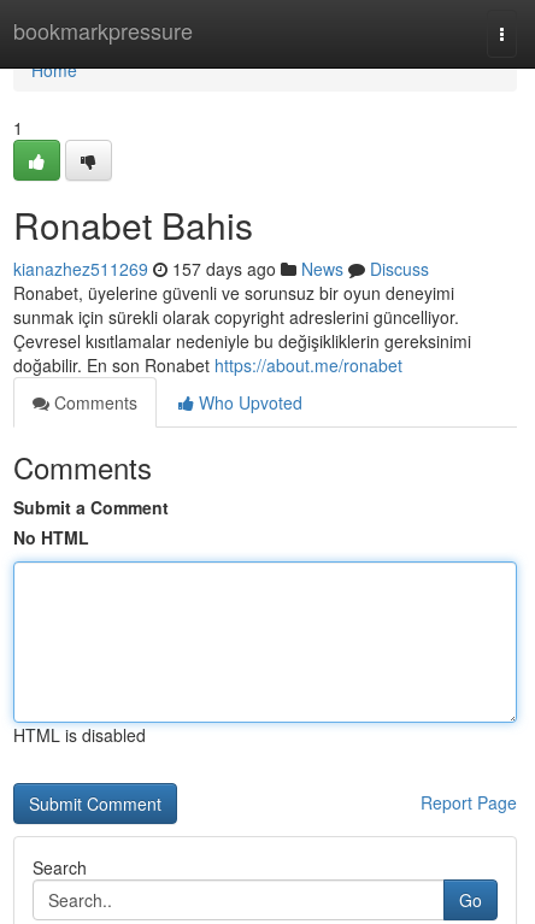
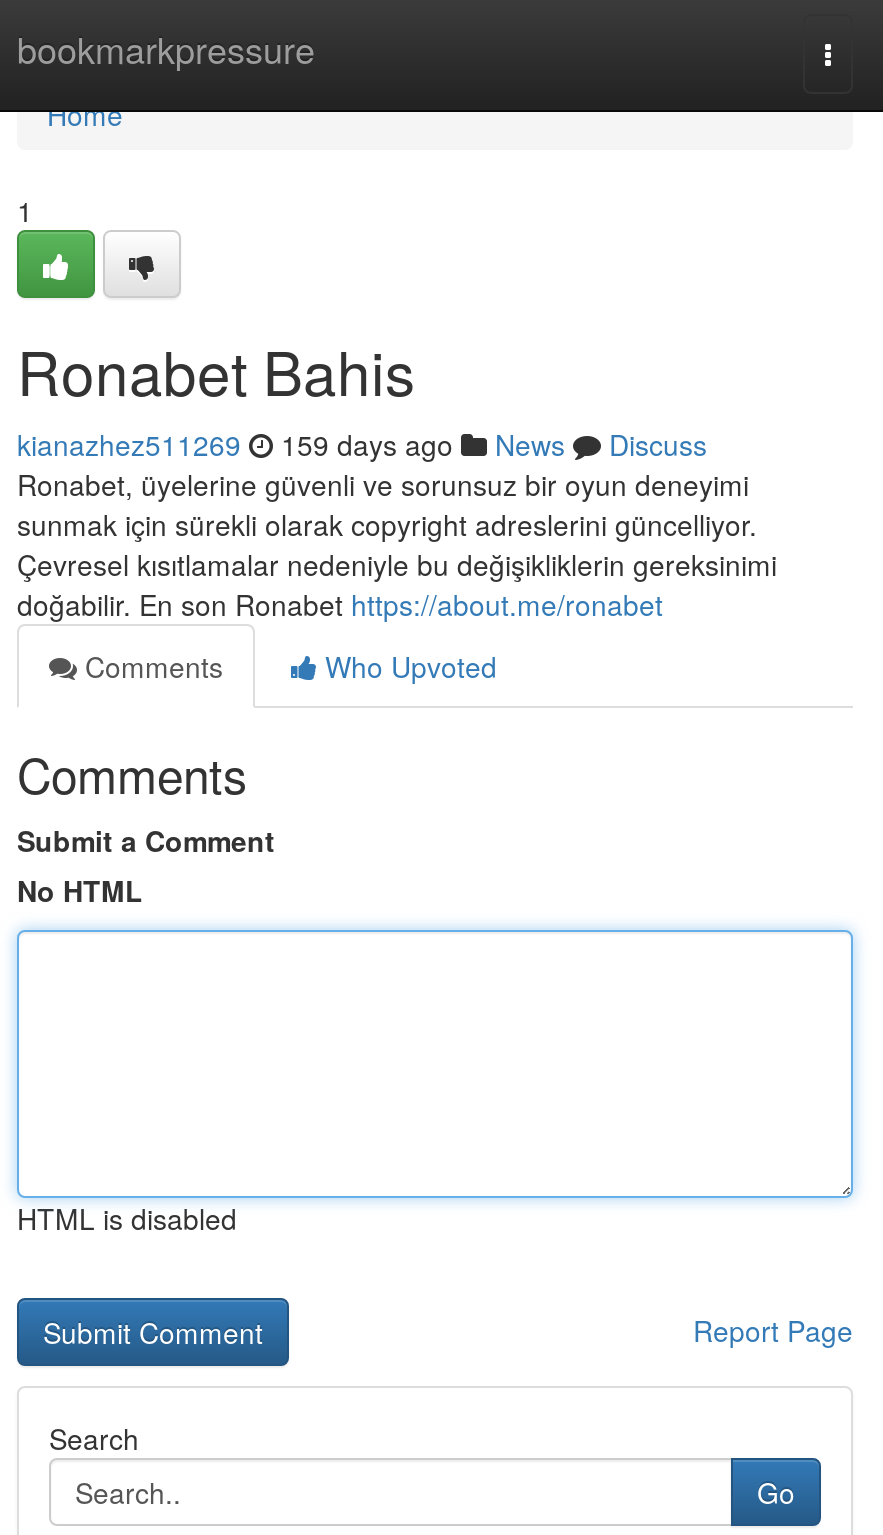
- kianazhez511269 157 days ago News Discuss
+ kianazhez511269 159 days ago News Discuss
